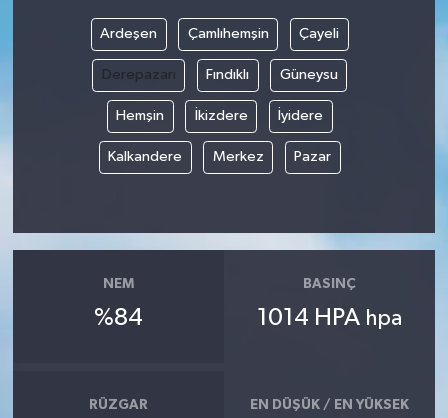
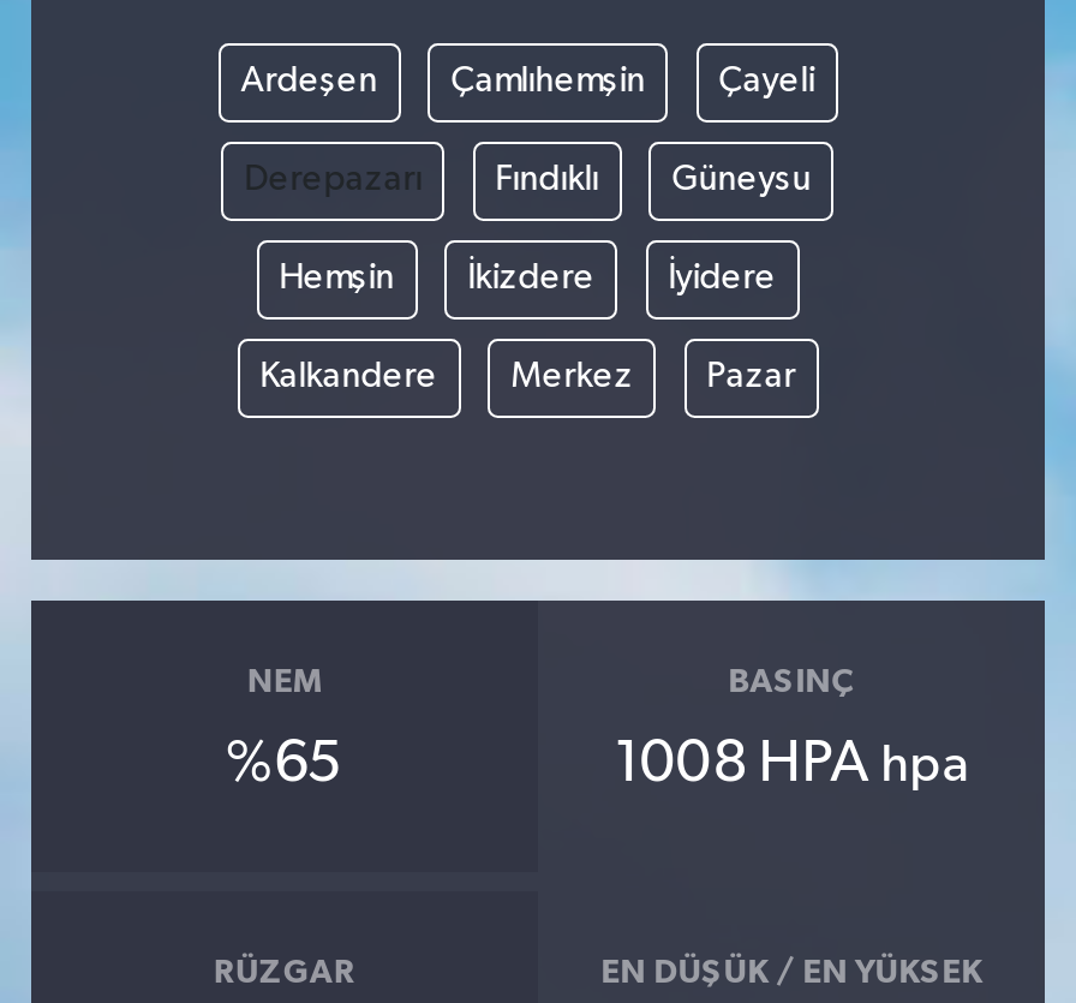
- %84
+ %65

- 1014 HPA hpa
+ 1008 HPA hpa
